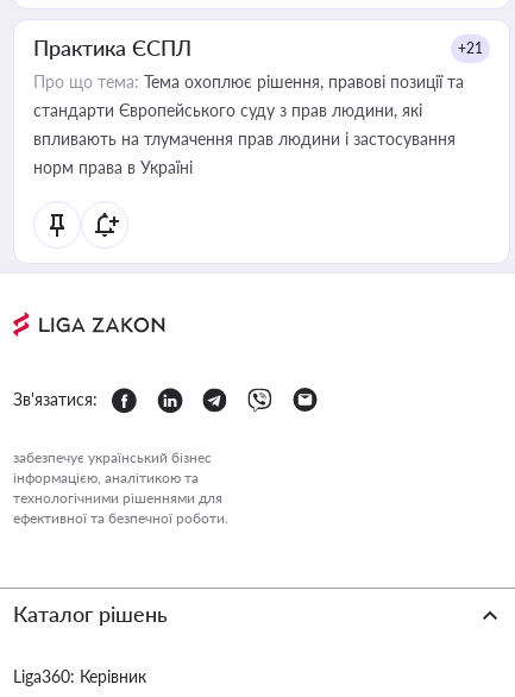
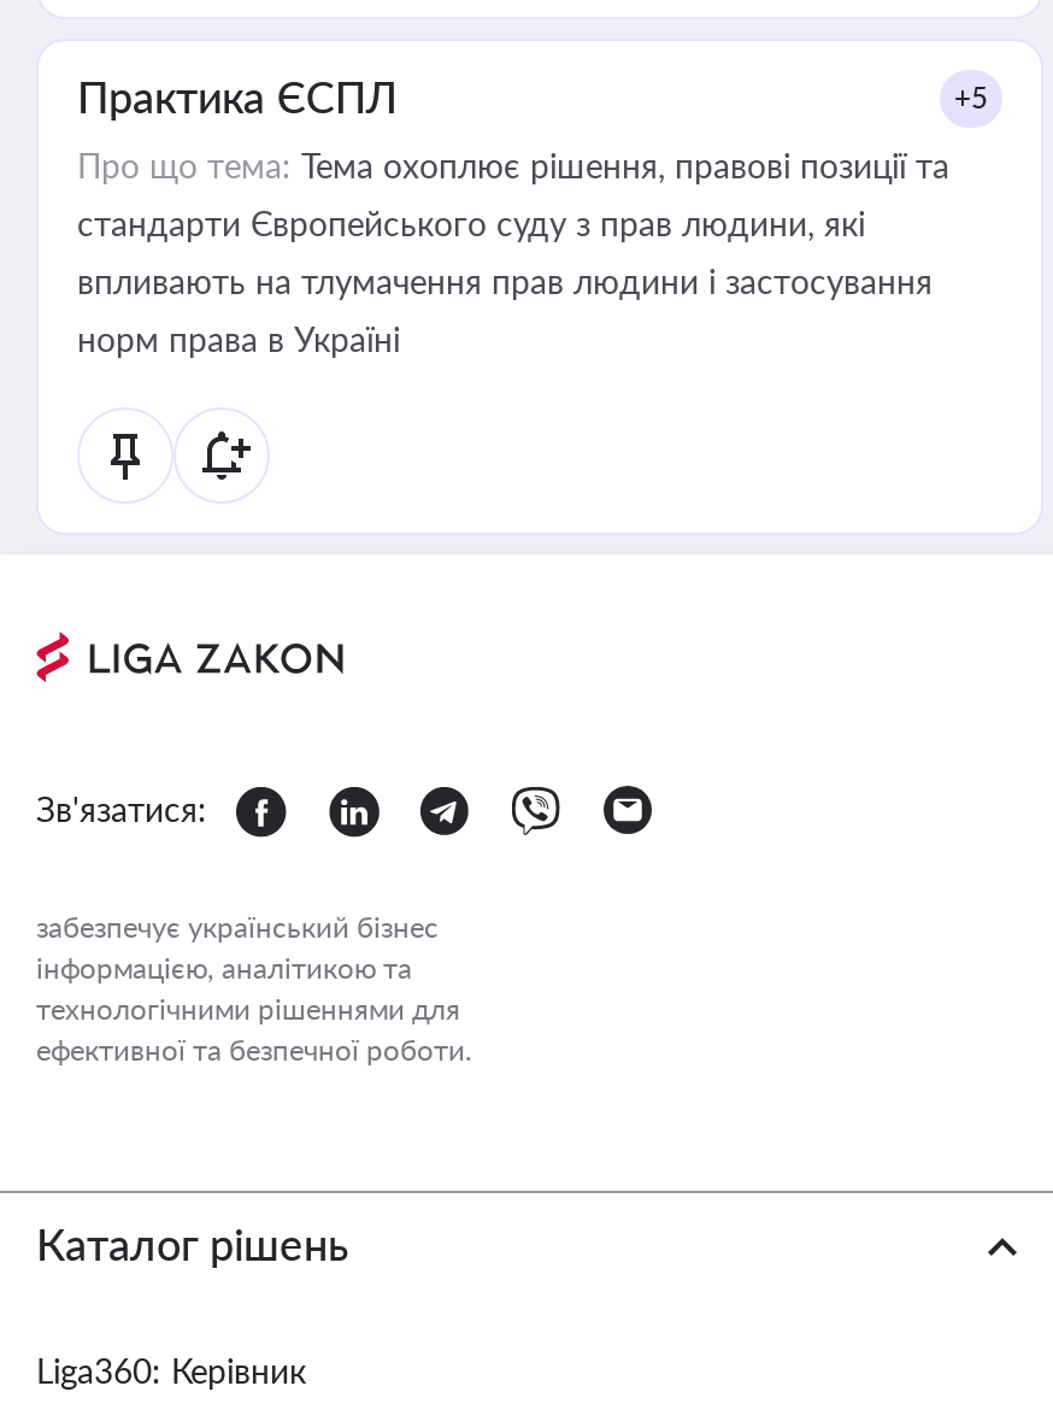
- +21
+ +5
